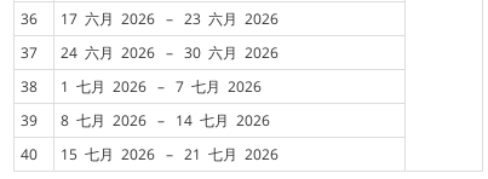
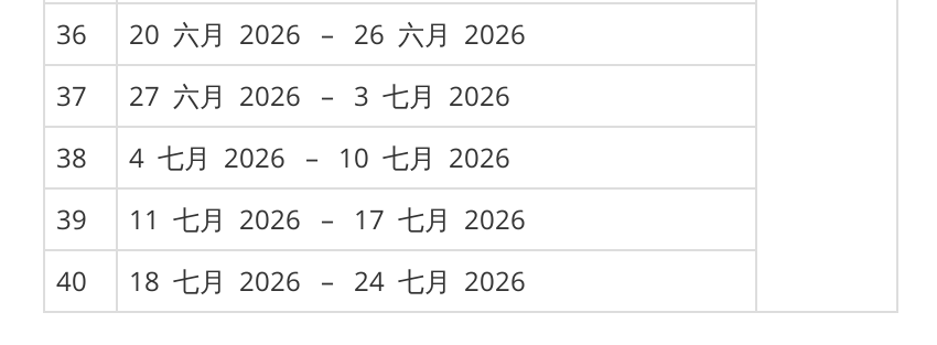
- 36 17 六月 2026 – 23 六月 2026
+ 36 20 六月 2026 – 26 六月 2026

- 37 24 六月 2026 – 30 六月 2026
+ 37 27 六月 2026 – 3 七月 2026

- 38 1 七月 2026 – 7 七月 2026
+ 38 4 七月 2026 – 10 七月 2026

- 39 8 七月 2026 – 14 七月 2026
+ 39 11 七月 2026 – 17 七月 2026

- 40 15 七月 2026 – 21 七月 2026
+ 40 18 七月 2026 – 24 七月 2026
